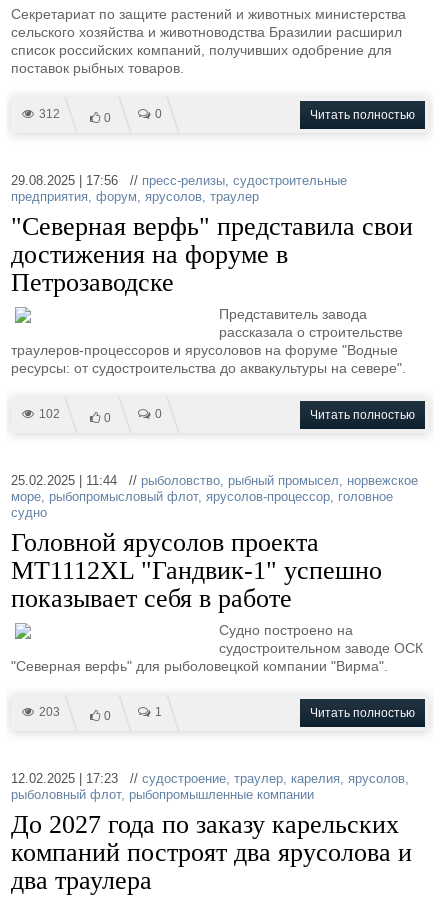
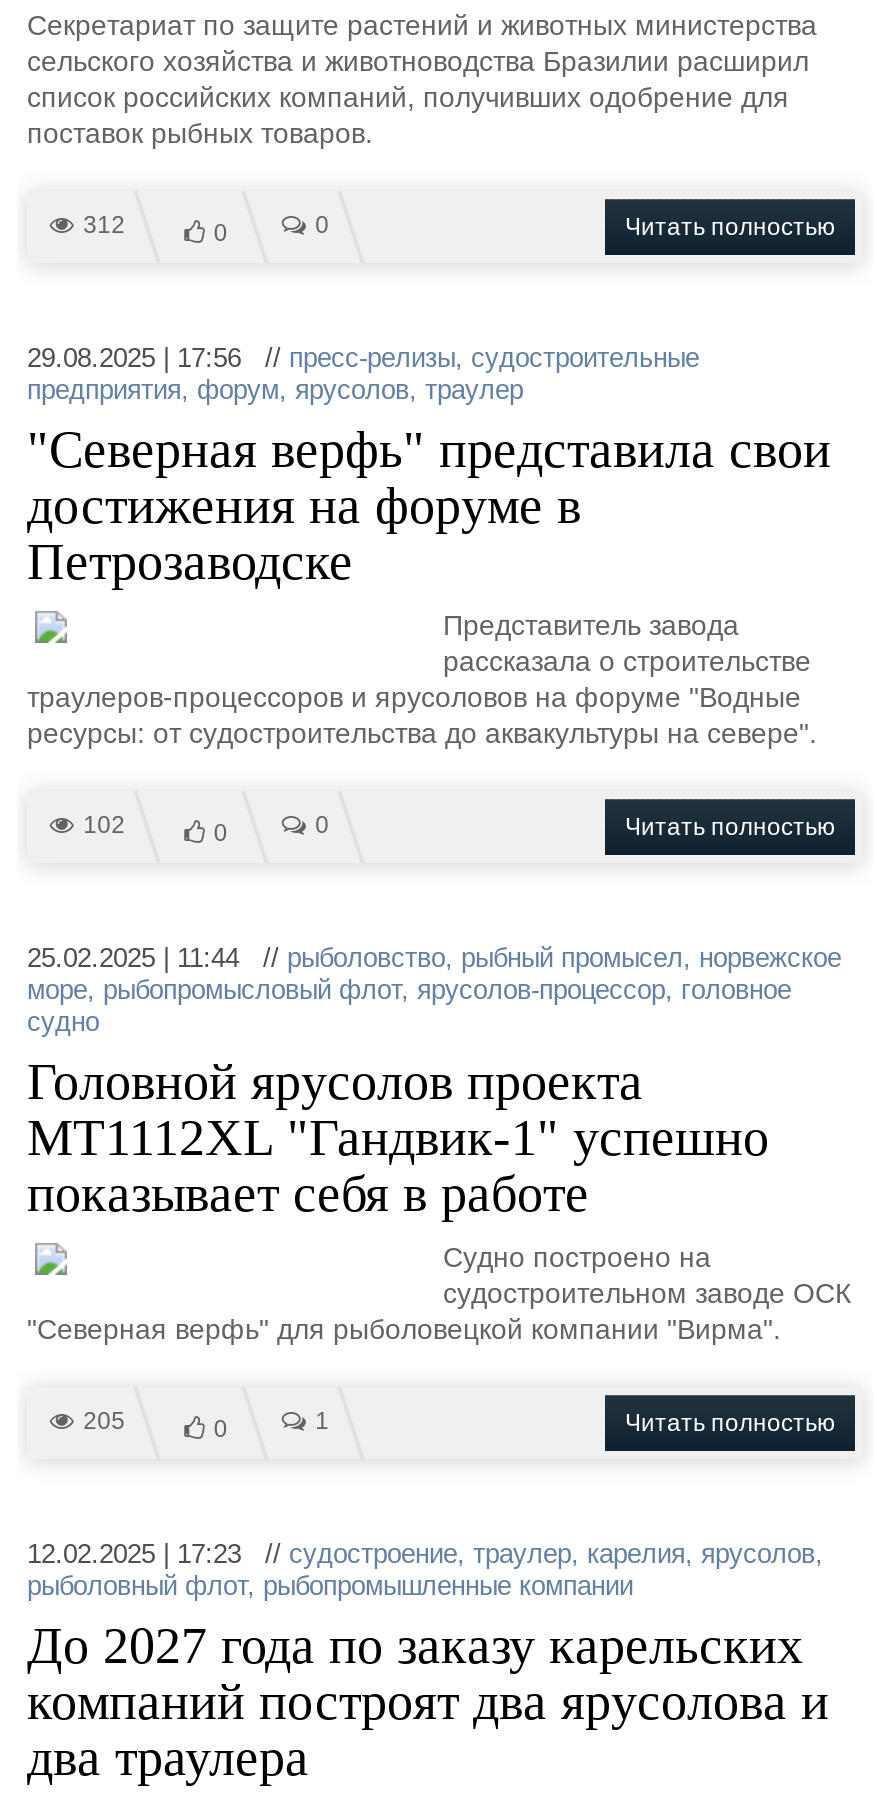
- 203
+ 205
